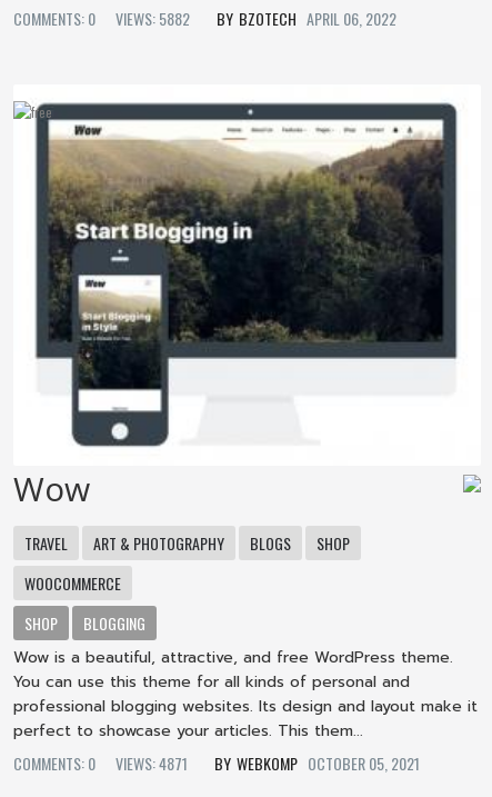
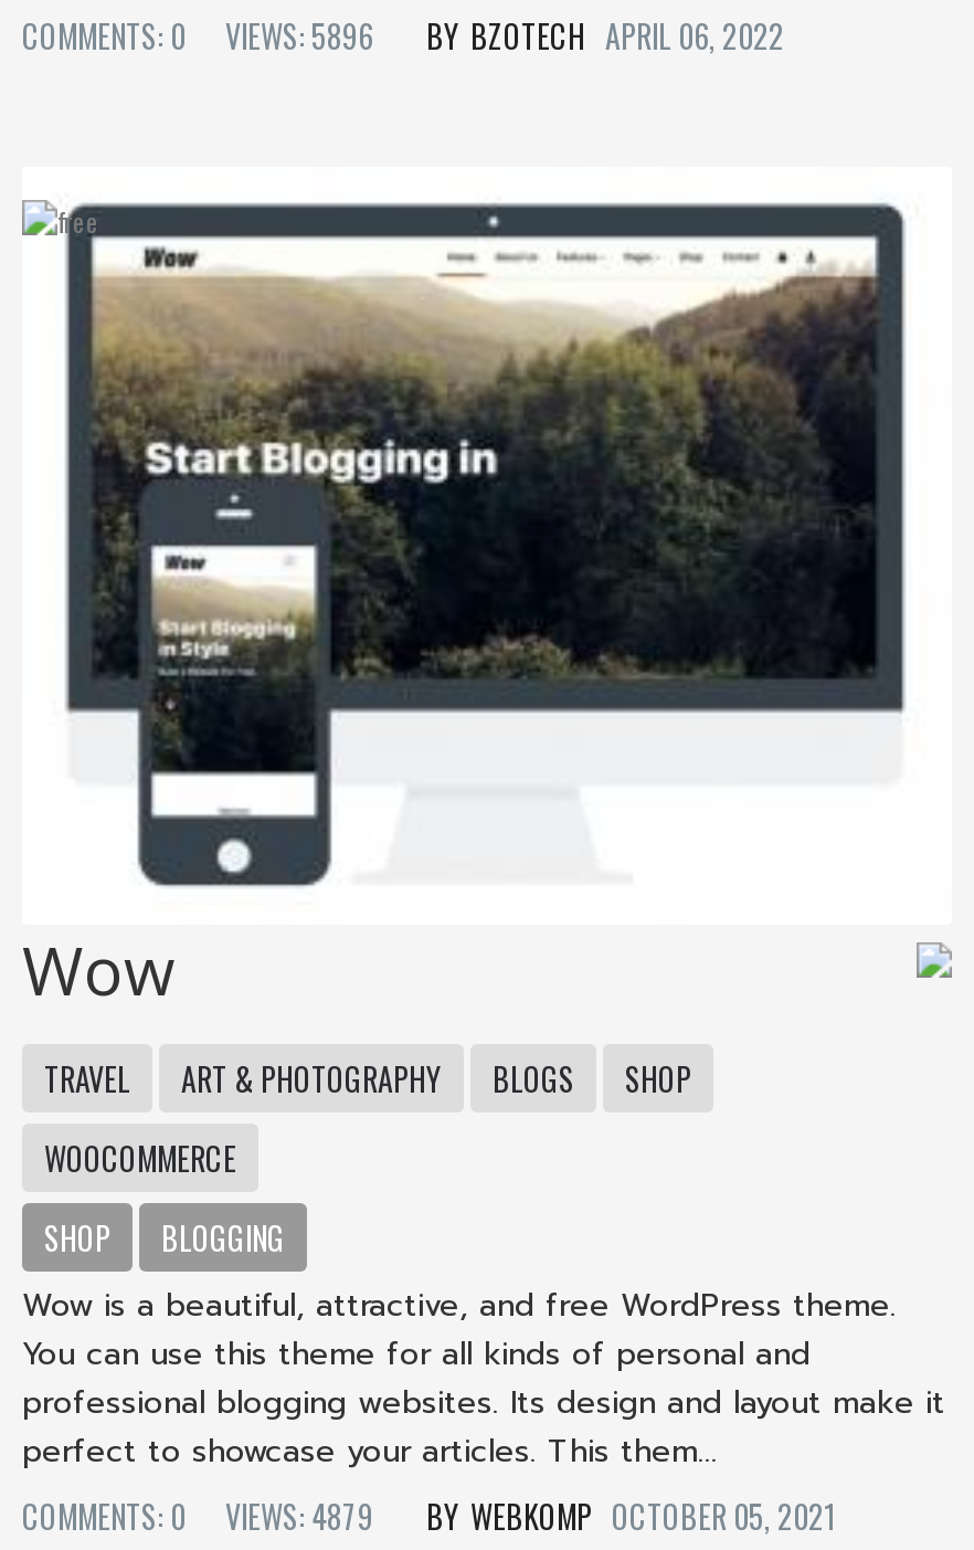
- COMMENTS: 0 VIEWS: 5882 BZOTECH APRIL 06, 2022
+ COMMENTS: 0 VIEWS: 5896 BZOTECH APRIL 06, 2022

- COMMENTS: 0 VIEWS: 4871 WEBKOMP OCTOBER 05, 2021
+ COMMENTS: 0 VIEWS: 4879 WEBKOMP OCTOBER 05, 2021
